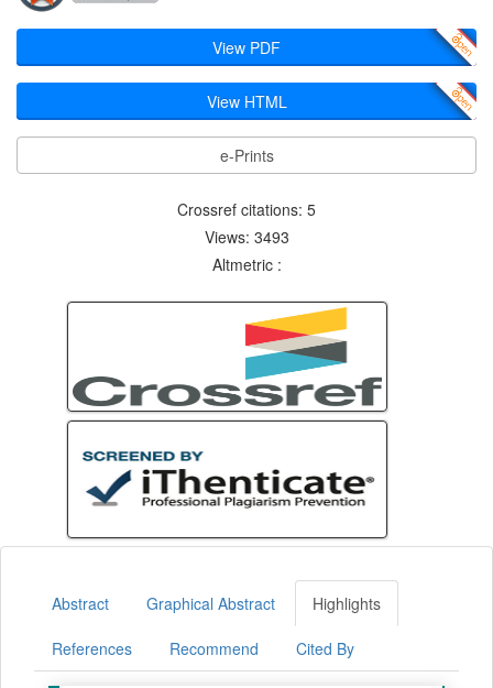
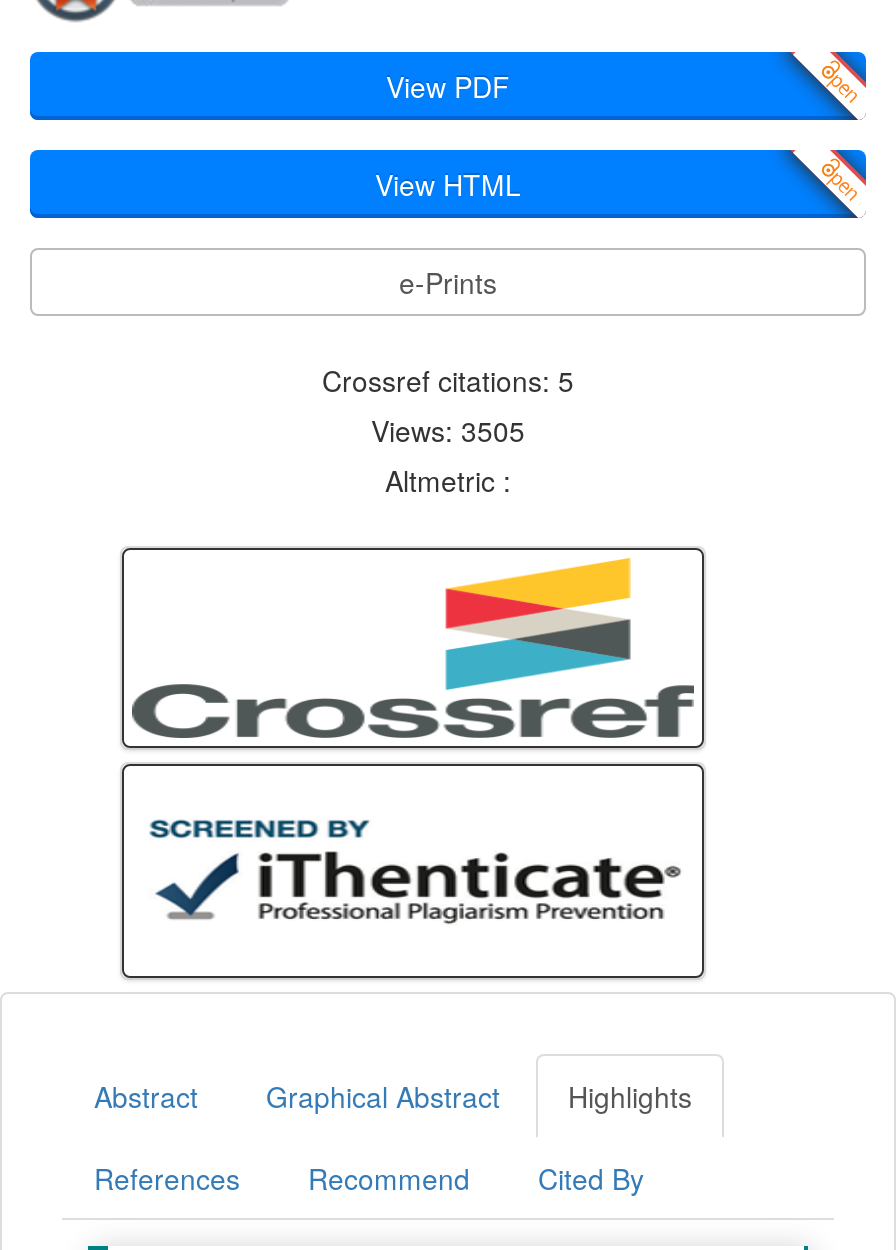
- Views: 3493
+ Views: 3505
